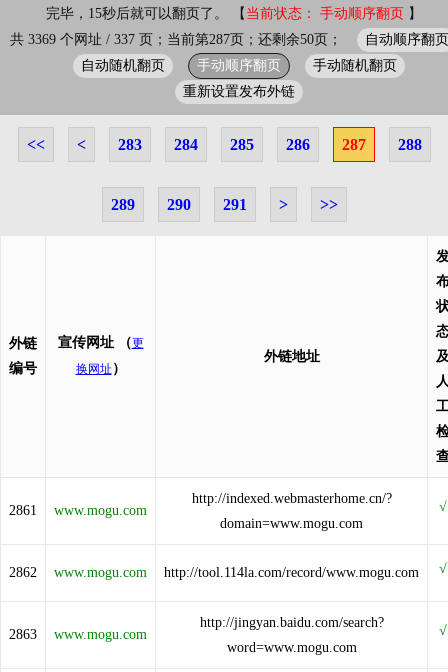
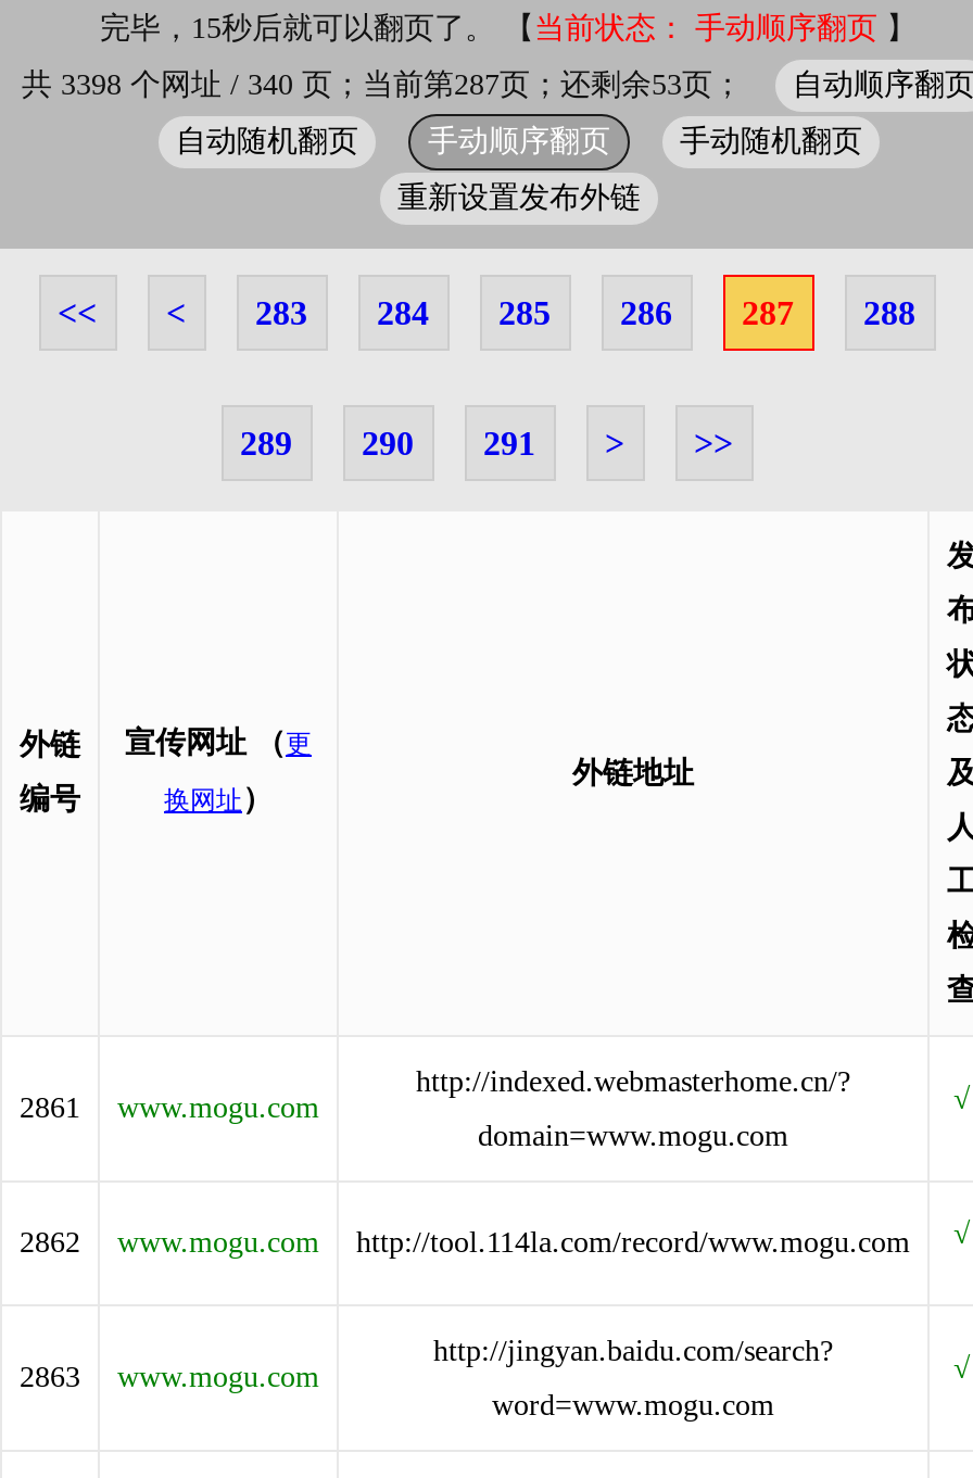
- 共 3369 个网址 / 337 页；当前第287页；还剩余50页；
+ 共 3398 个网址 / 340 页；当前第287页；还剩余53页；
